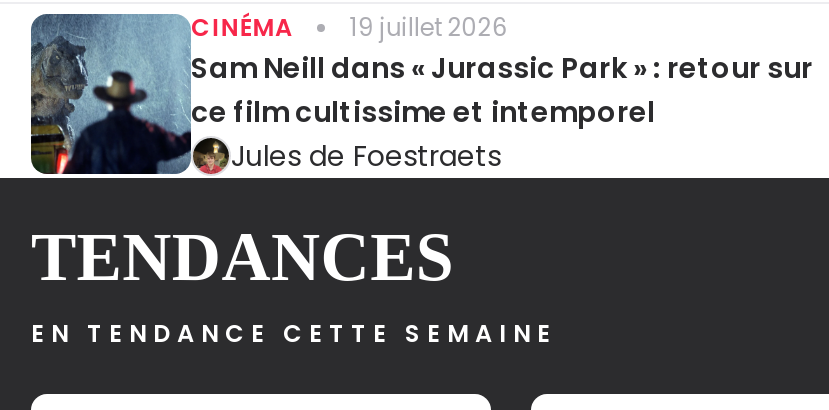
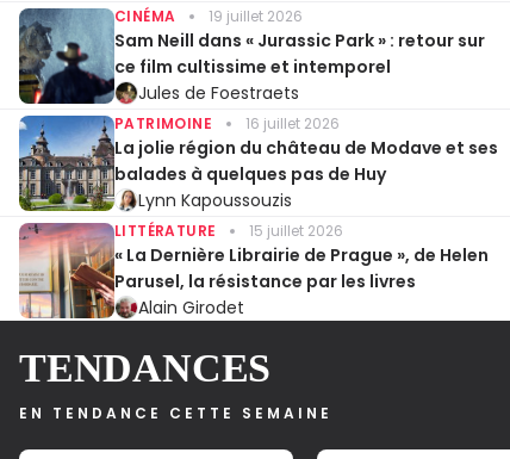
+ [image]
+ PATRIMOINE
+ 16 juillet 2026
+ La jolie région du château de Modave et ses
+ balades à quelques pas de Huy
+ Lynn Kapoussouzis
+ LITTÉRATURE
+ 15 juillet 2026
+ « La Dernière Librairie de Prague », de Helen
+ Parusel, la résistance par les livres
+ Alain Girodet

+ [image]
